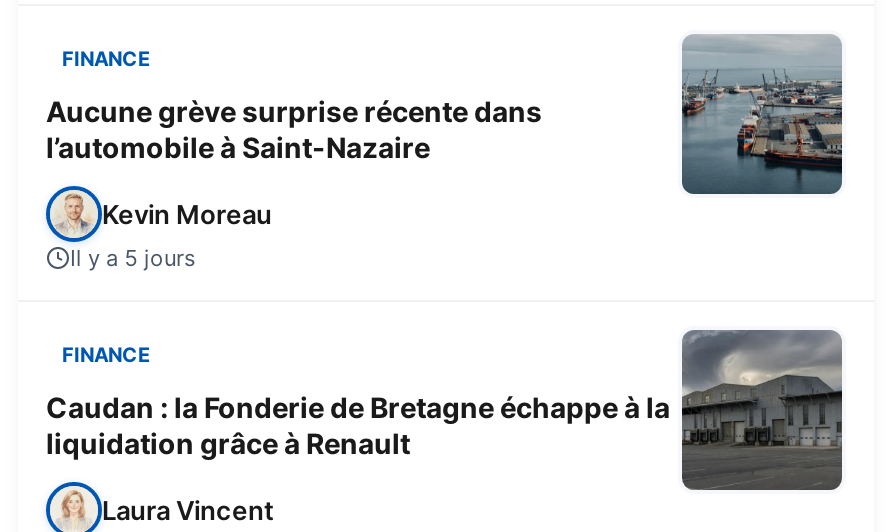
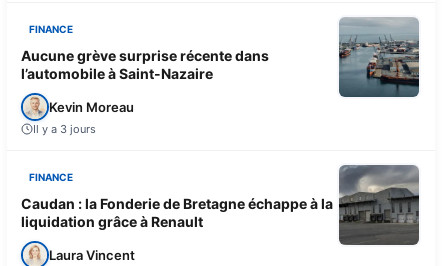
- Il y a 5 jours
+ Il y a 3 jours
